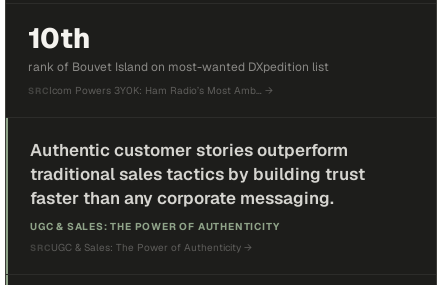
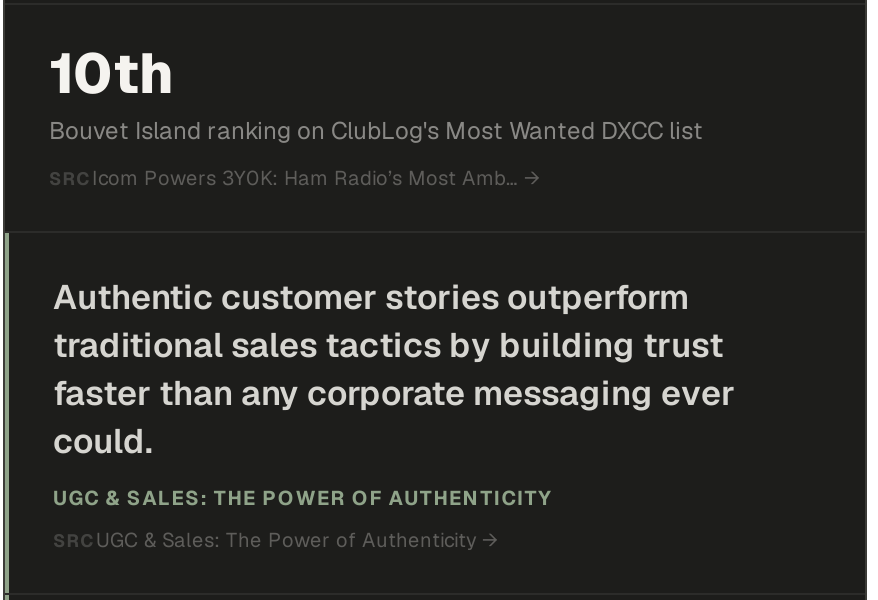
- rank of Bouvet Island on most-wanted DXpedition list
+ Bouvet Island ranking on ClubLog's Most Wanted DXCC list

- faster than any corporate messaging.
+ faster than any corporate messaging ever
+ could.
